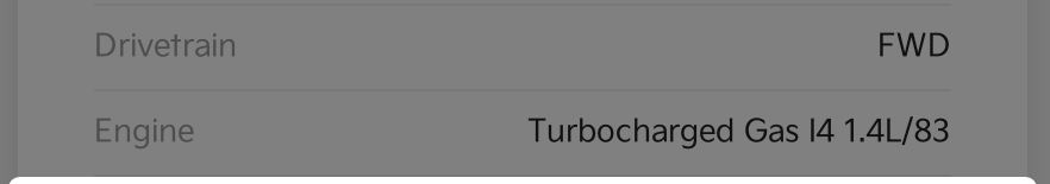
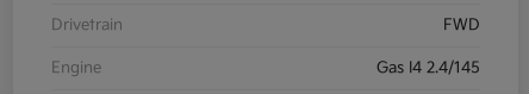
- Turbocharged Gas I4 1.4L/83
+ Gas I4 2.4/145
